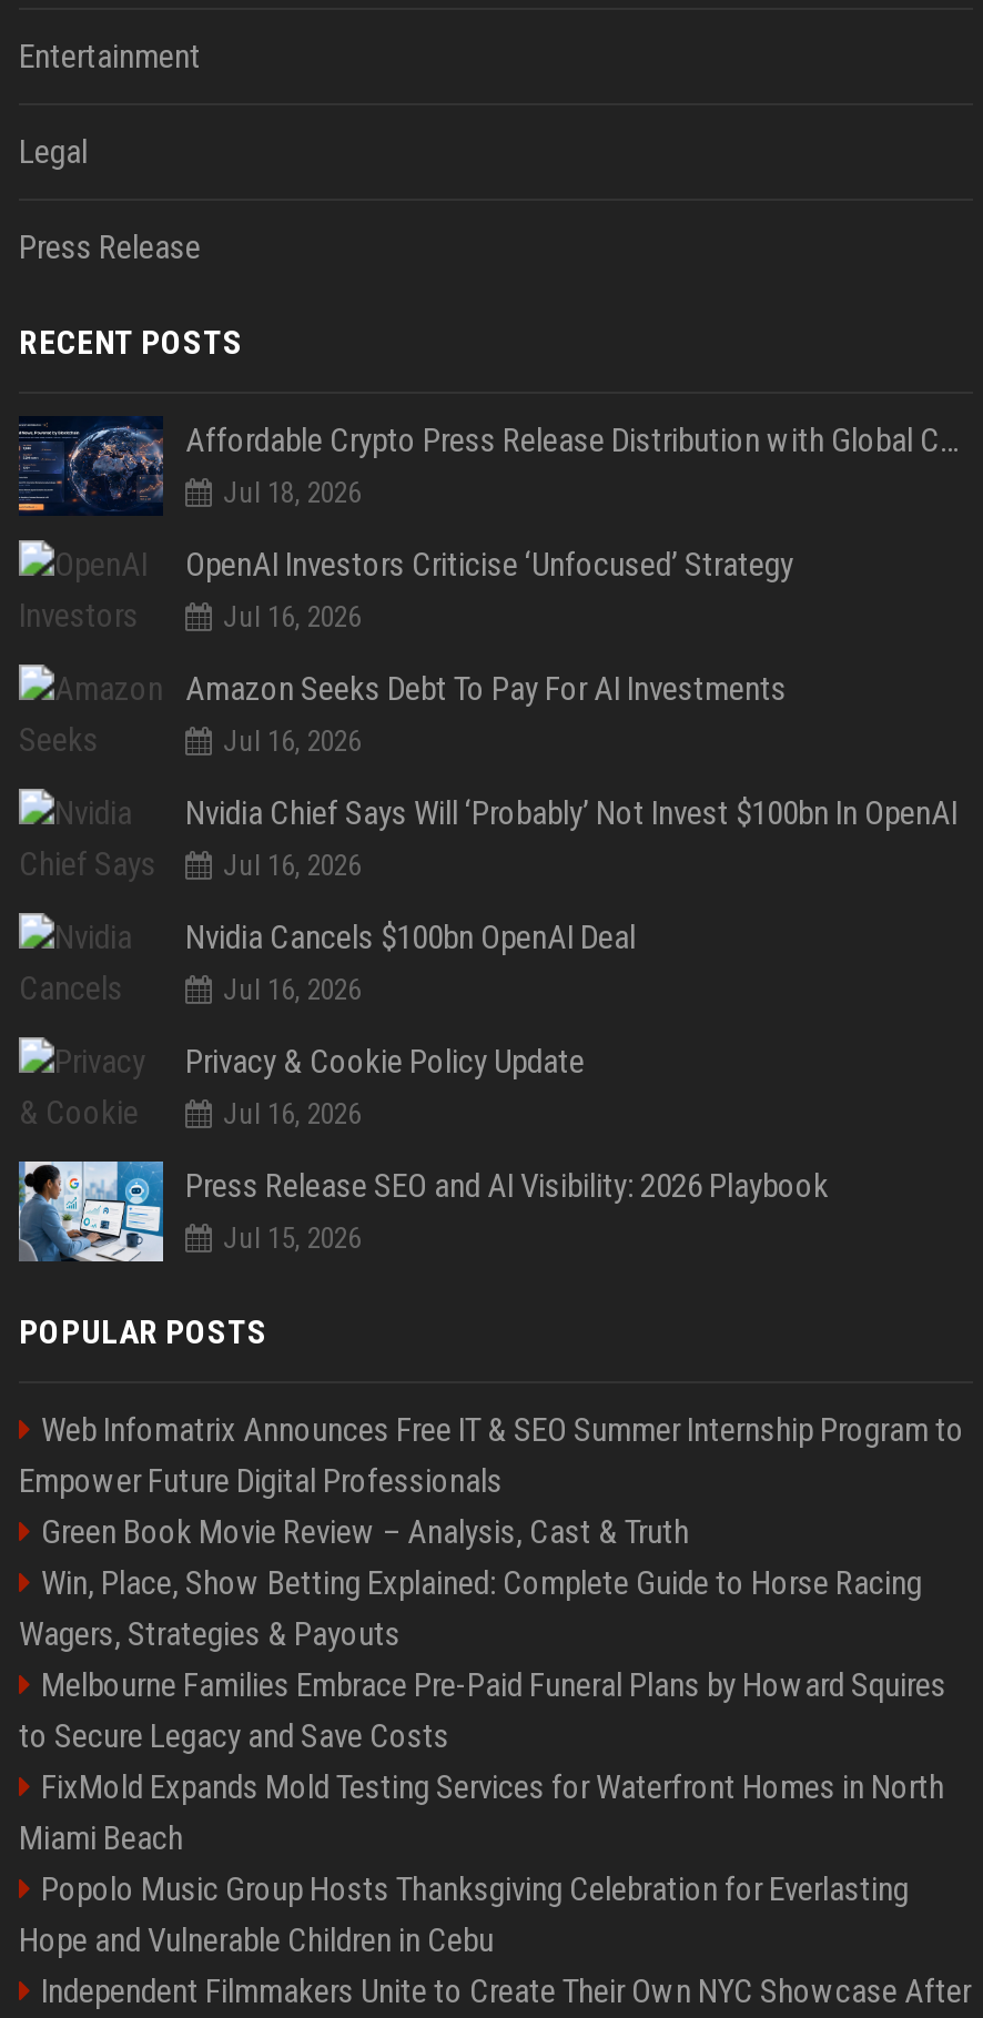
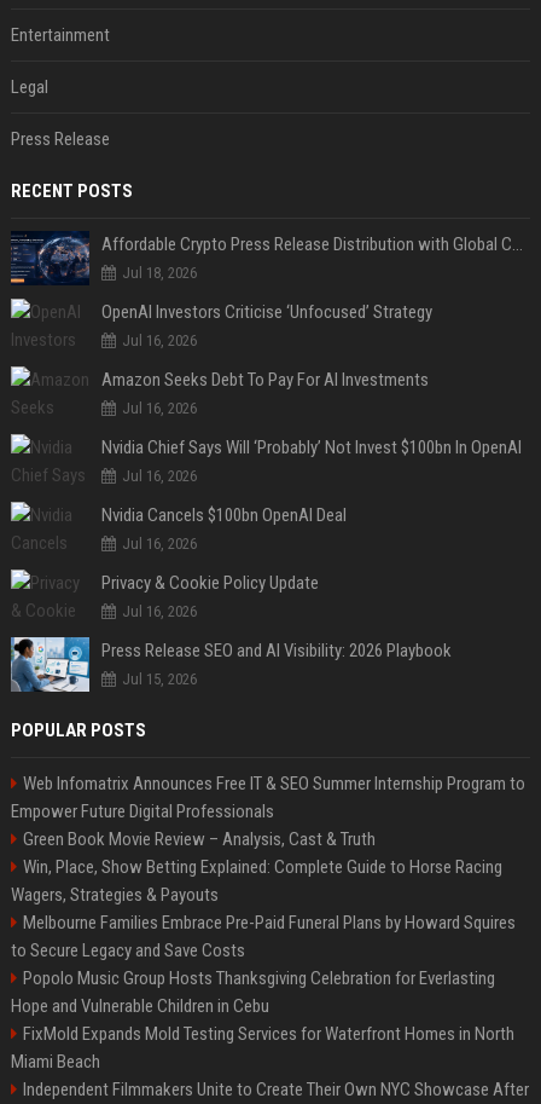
moved down: FixMold Expands Mold Testing Services for Waterfront Homes in North | Miami Beach

moved up: Popolo Music Group Hosts Thanksgiving Celebration for Everlasting | Hope and Vulnerable Children in Cebu
